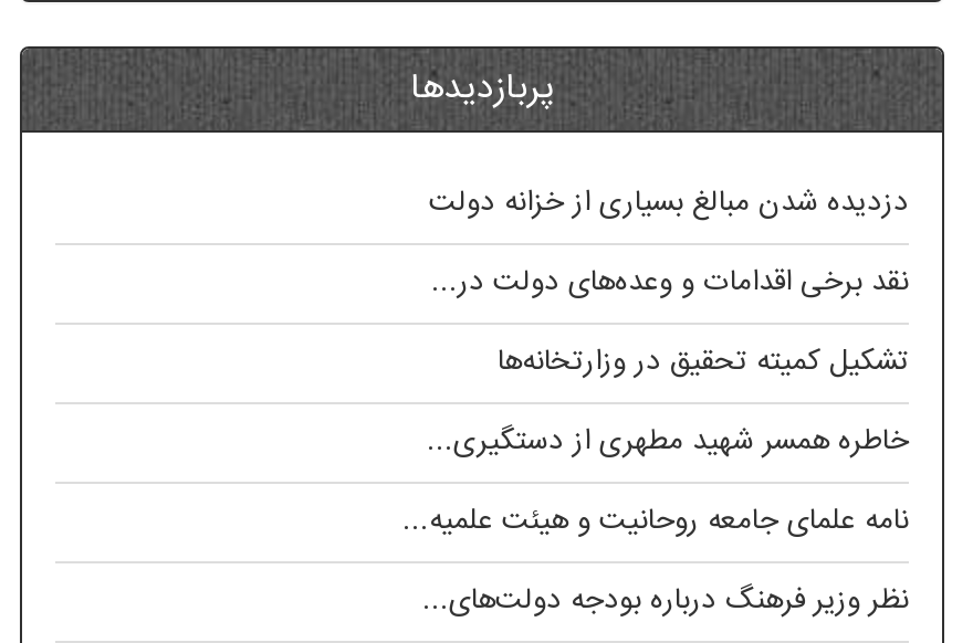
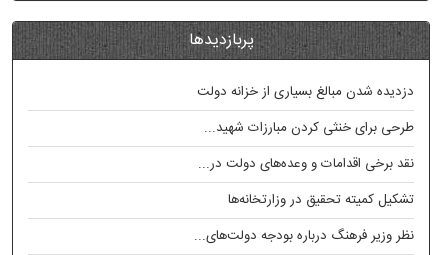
+ طرحی برای خنثی کردن مبارزات شهید...

moved down: نقد برخی اقدامات و وعده‌های دولت در... | تشکیل کمیته تحقیق در وزارتخانه‌ها

- خاطره همسر شهید مطهری از دستگیری...
- نامه علماى جامعه روحانیت و هیئت علمیه...
